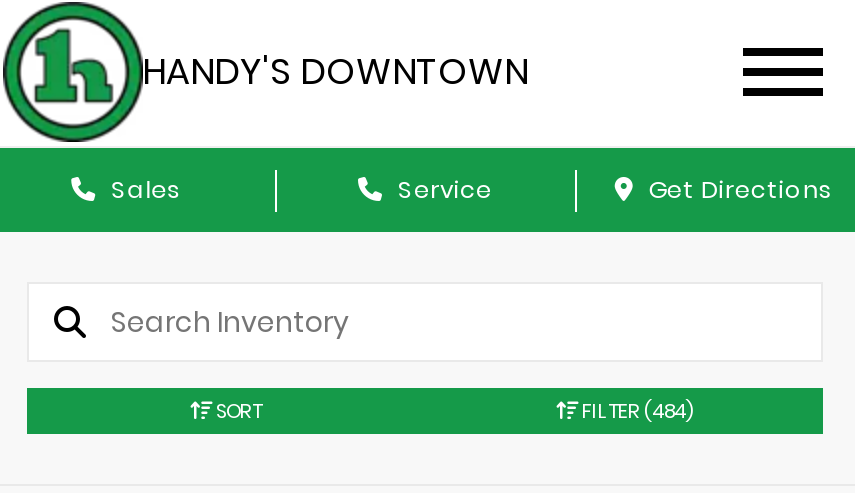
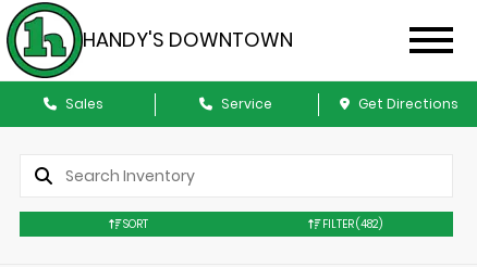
- FILTER (484)
+ FILTER (482)
